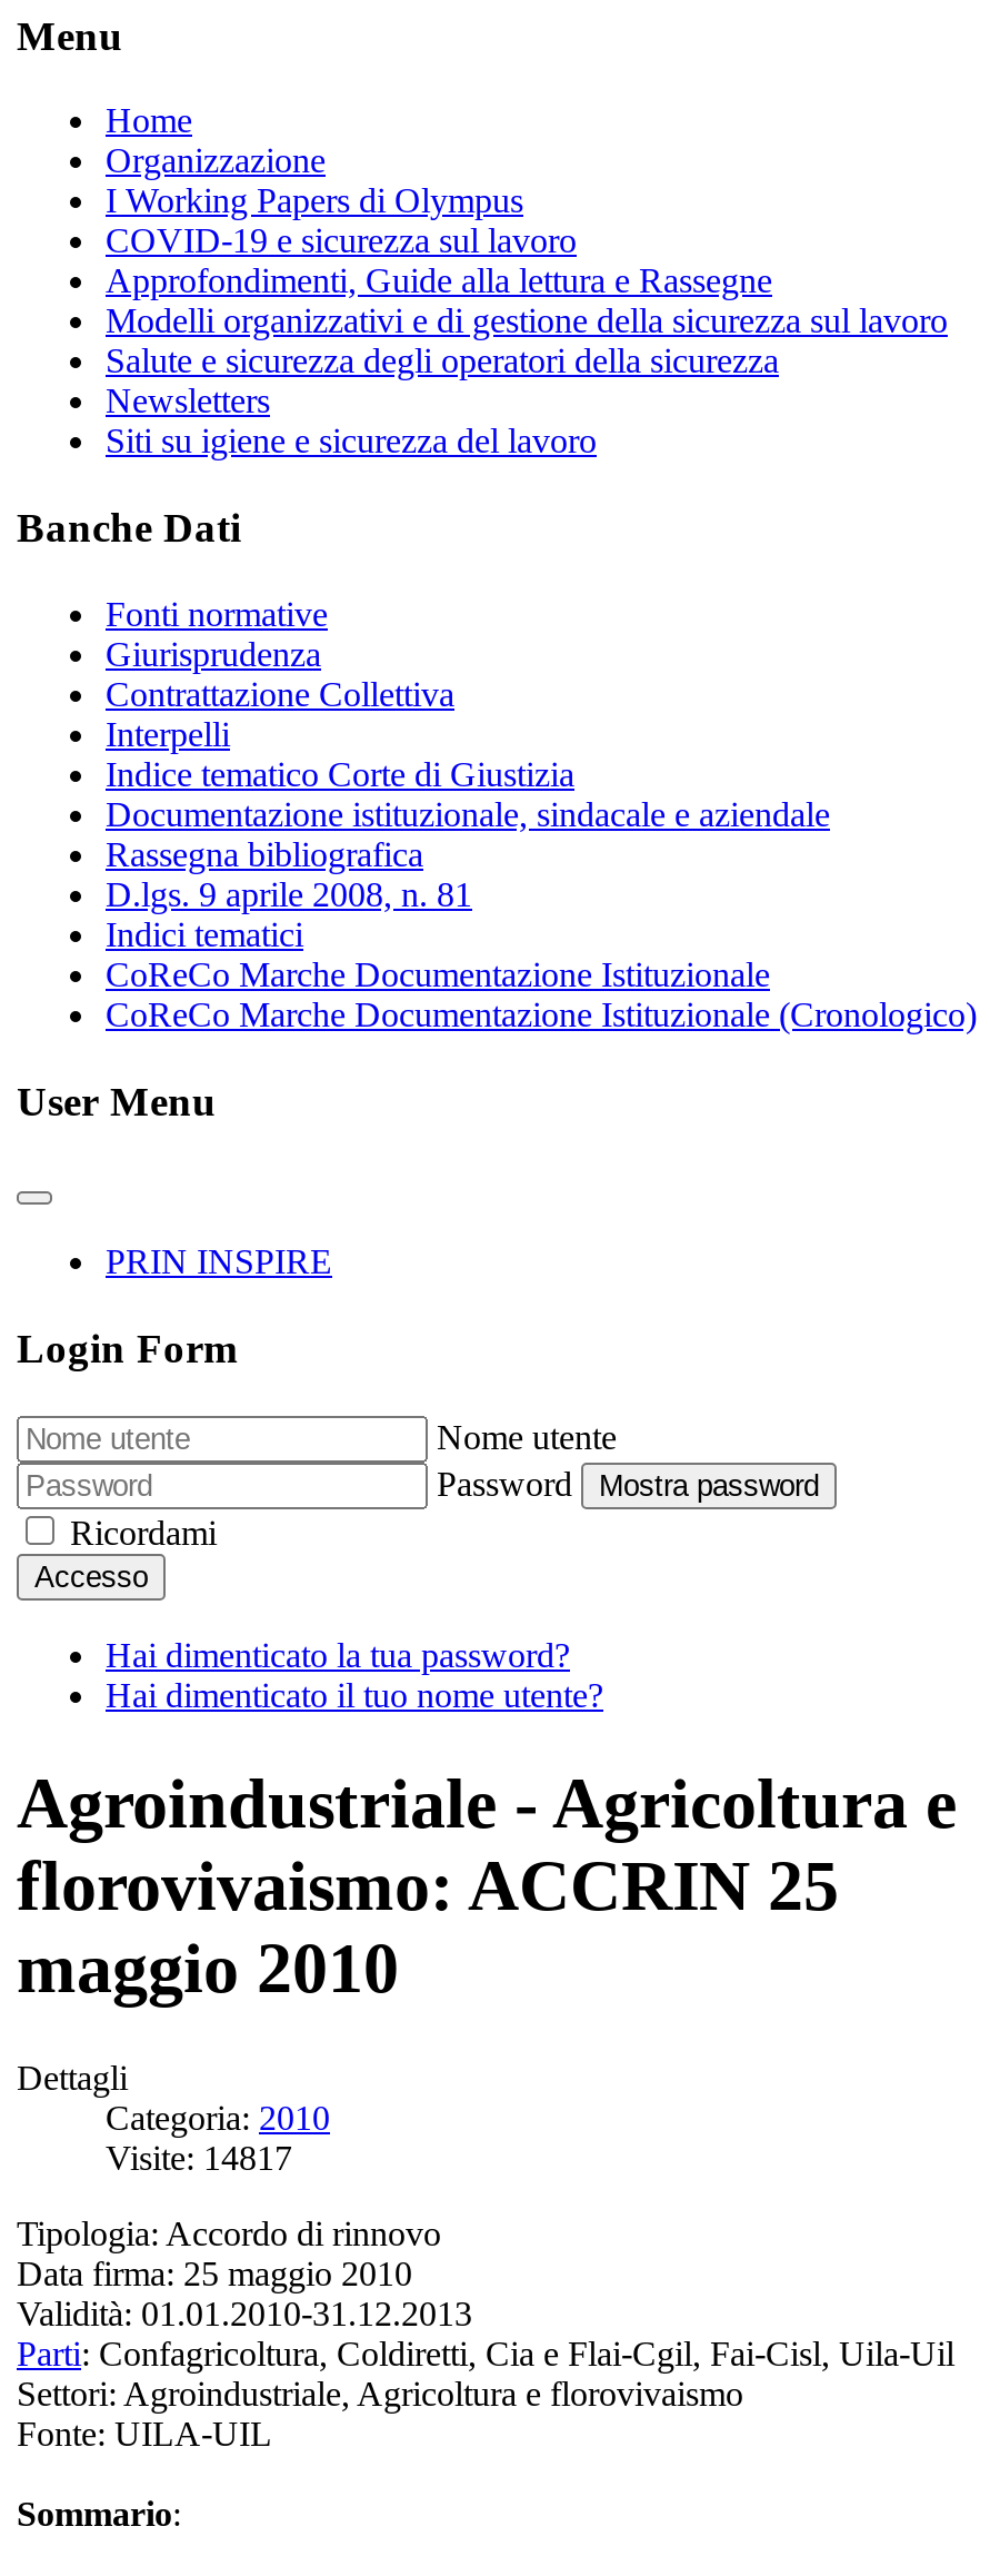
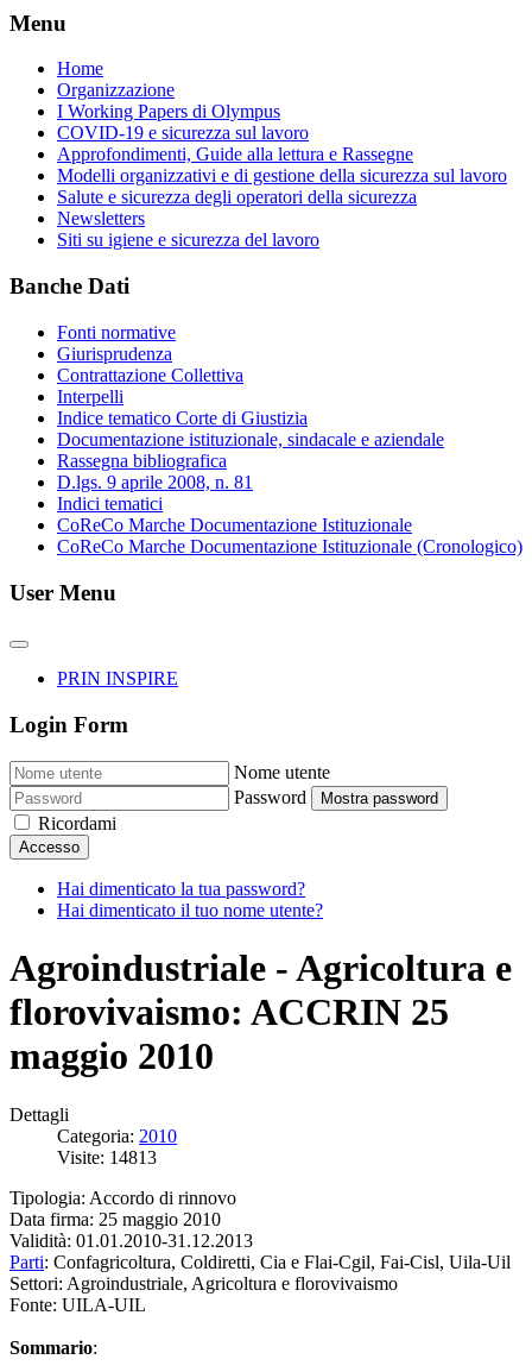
- Visite: 14817
+ Visite: 14813
